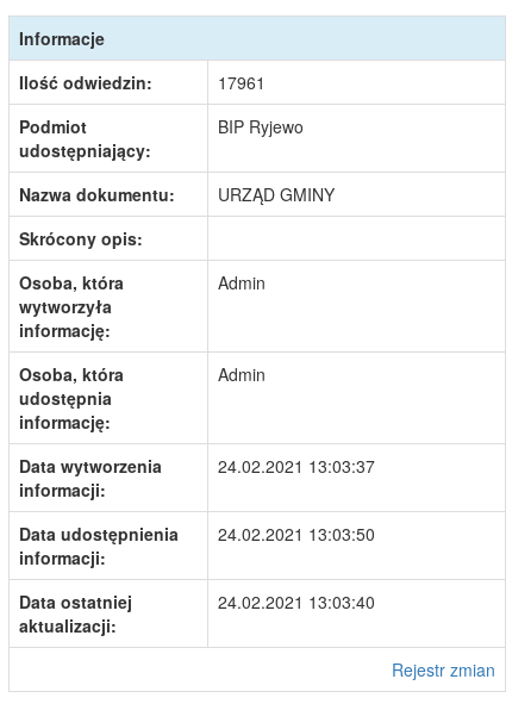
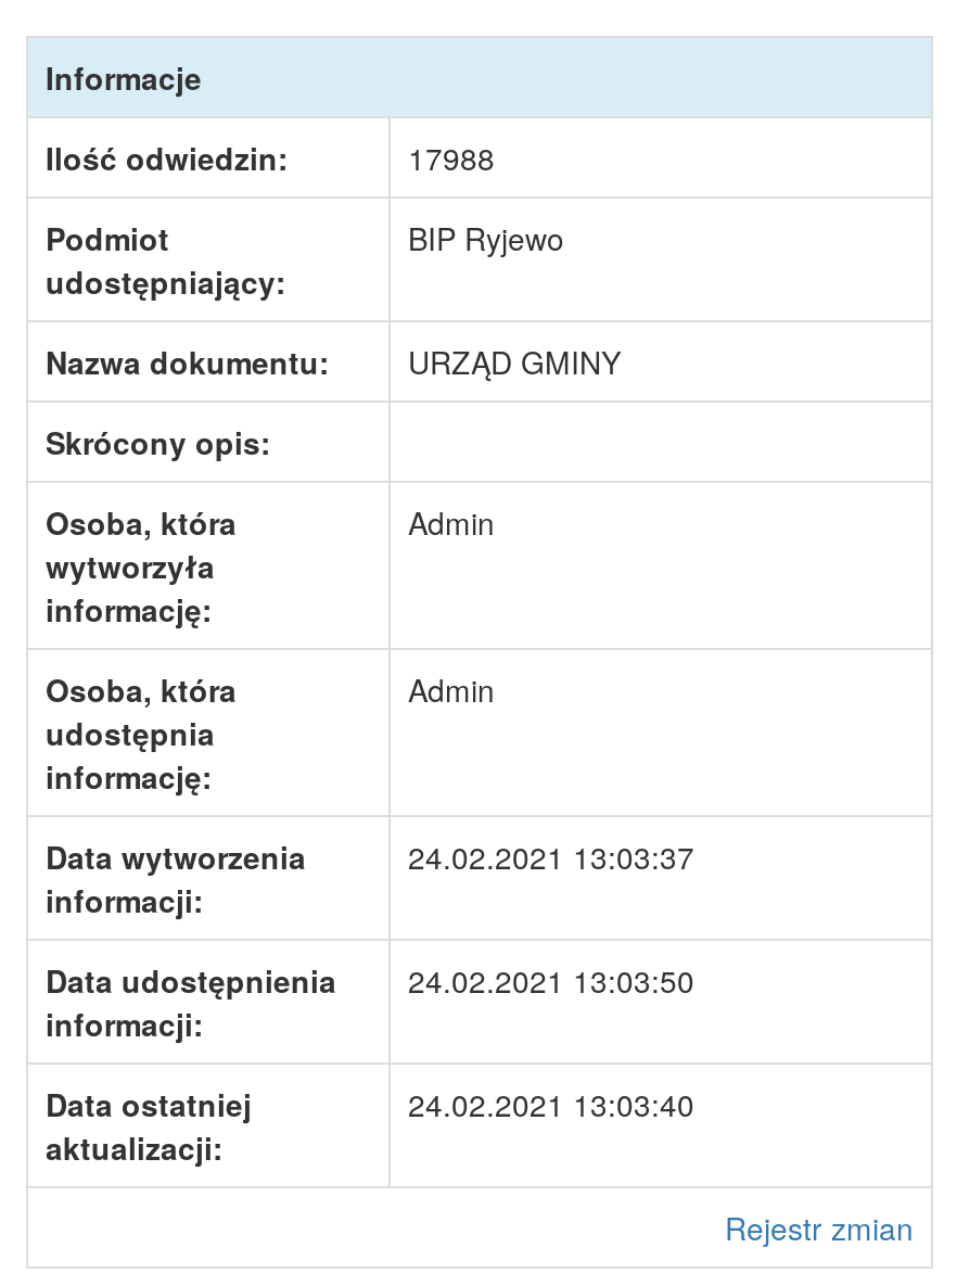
- 17961
+ 17988
